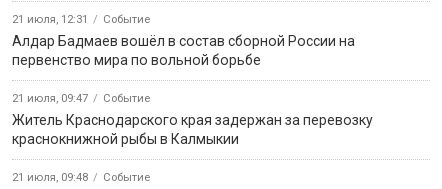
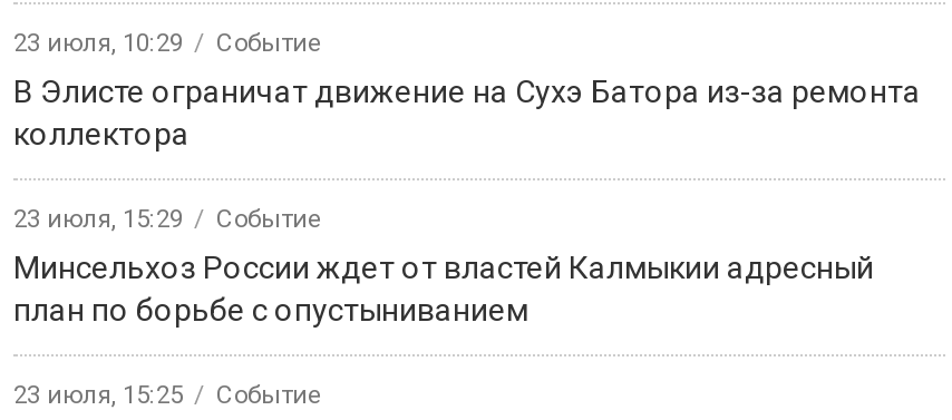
- 21 июля, 12:31 Событие
+ 23 июля, 10:29 Событие

- Алдар Бадмаев вошёл в состав сборной России на
- первенство мира по вольной борьбе
+ В Элисте ограничат движение на Сухэ Батора из-за ремонта
+ коллектора

- 21 июля, 09:47 Событие
+ 23 июля, 15:29 Событие

- Житель Краснодарского края задержан за перевозку
- краснокнижной рыбы в Калмыкии
+ Минсельхоз России ждет от властей Калмыкии адресный
+ план по борьбе с опустыниванием

- 21 июля, 09:48 Событие
+ 23 июля, 15:25 Событие
